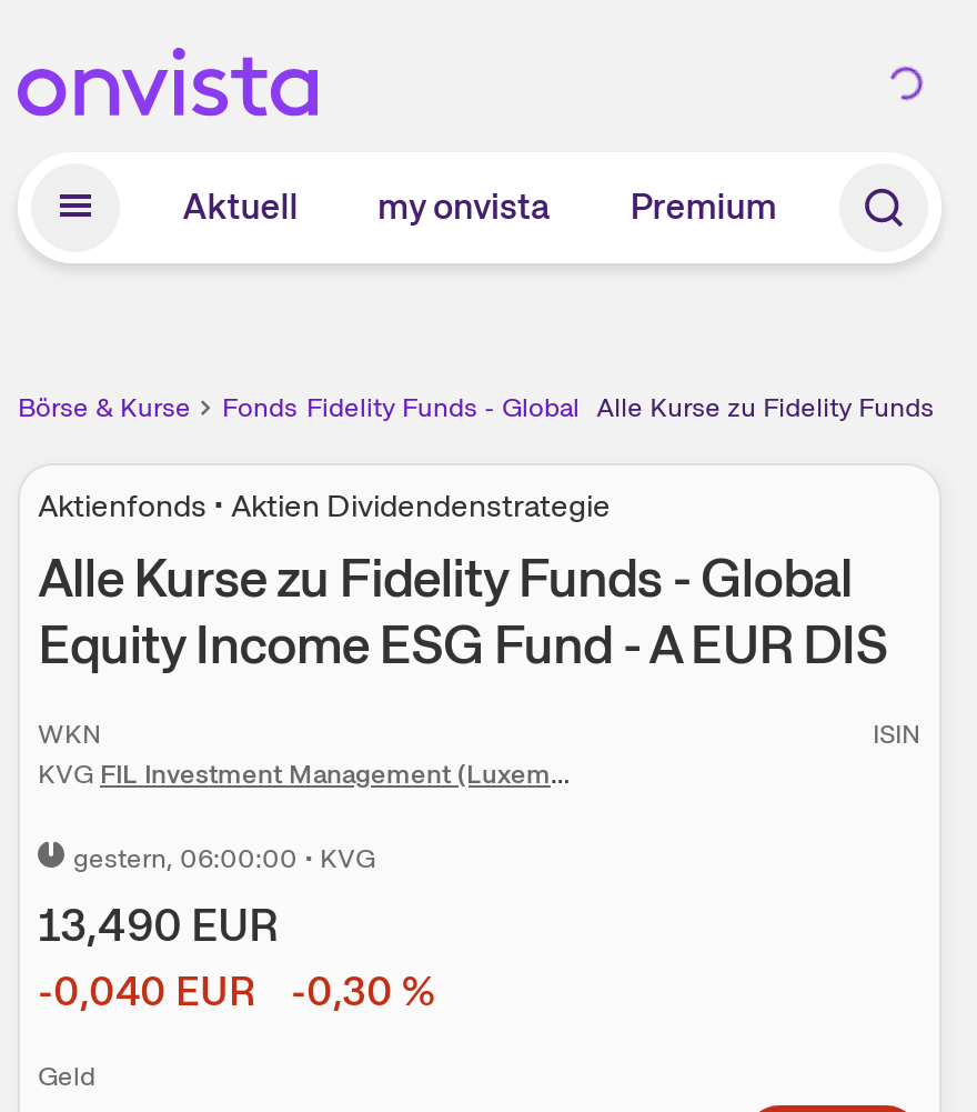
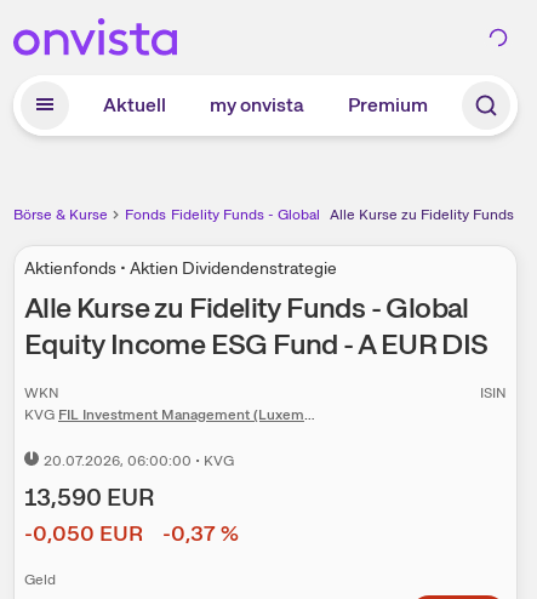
- gestern, 06:00:00 • KVG
+ 20.07.2026, 06:00:00 • KVG

- 13,490 EUR
+ 13,590 EUR

- -0,040 EUR
+ -0,050 EUR

- -0,30 %
+ -0,37 %
